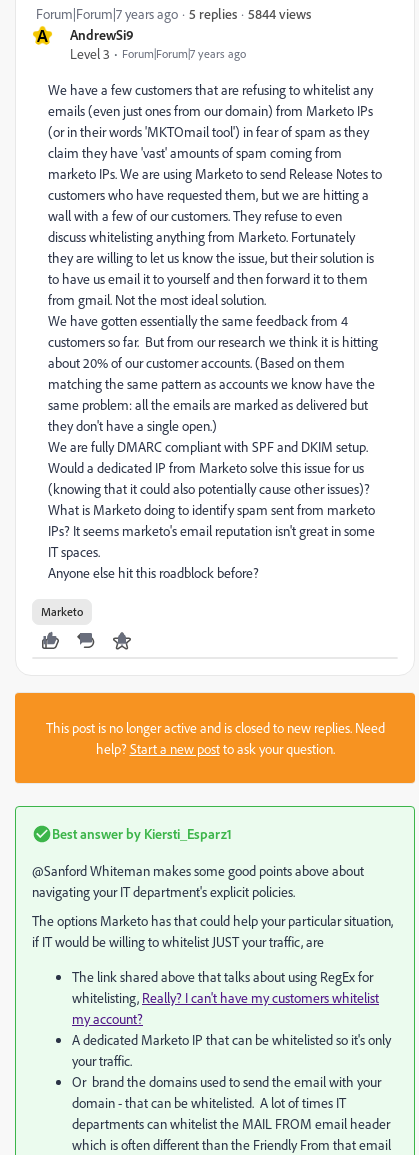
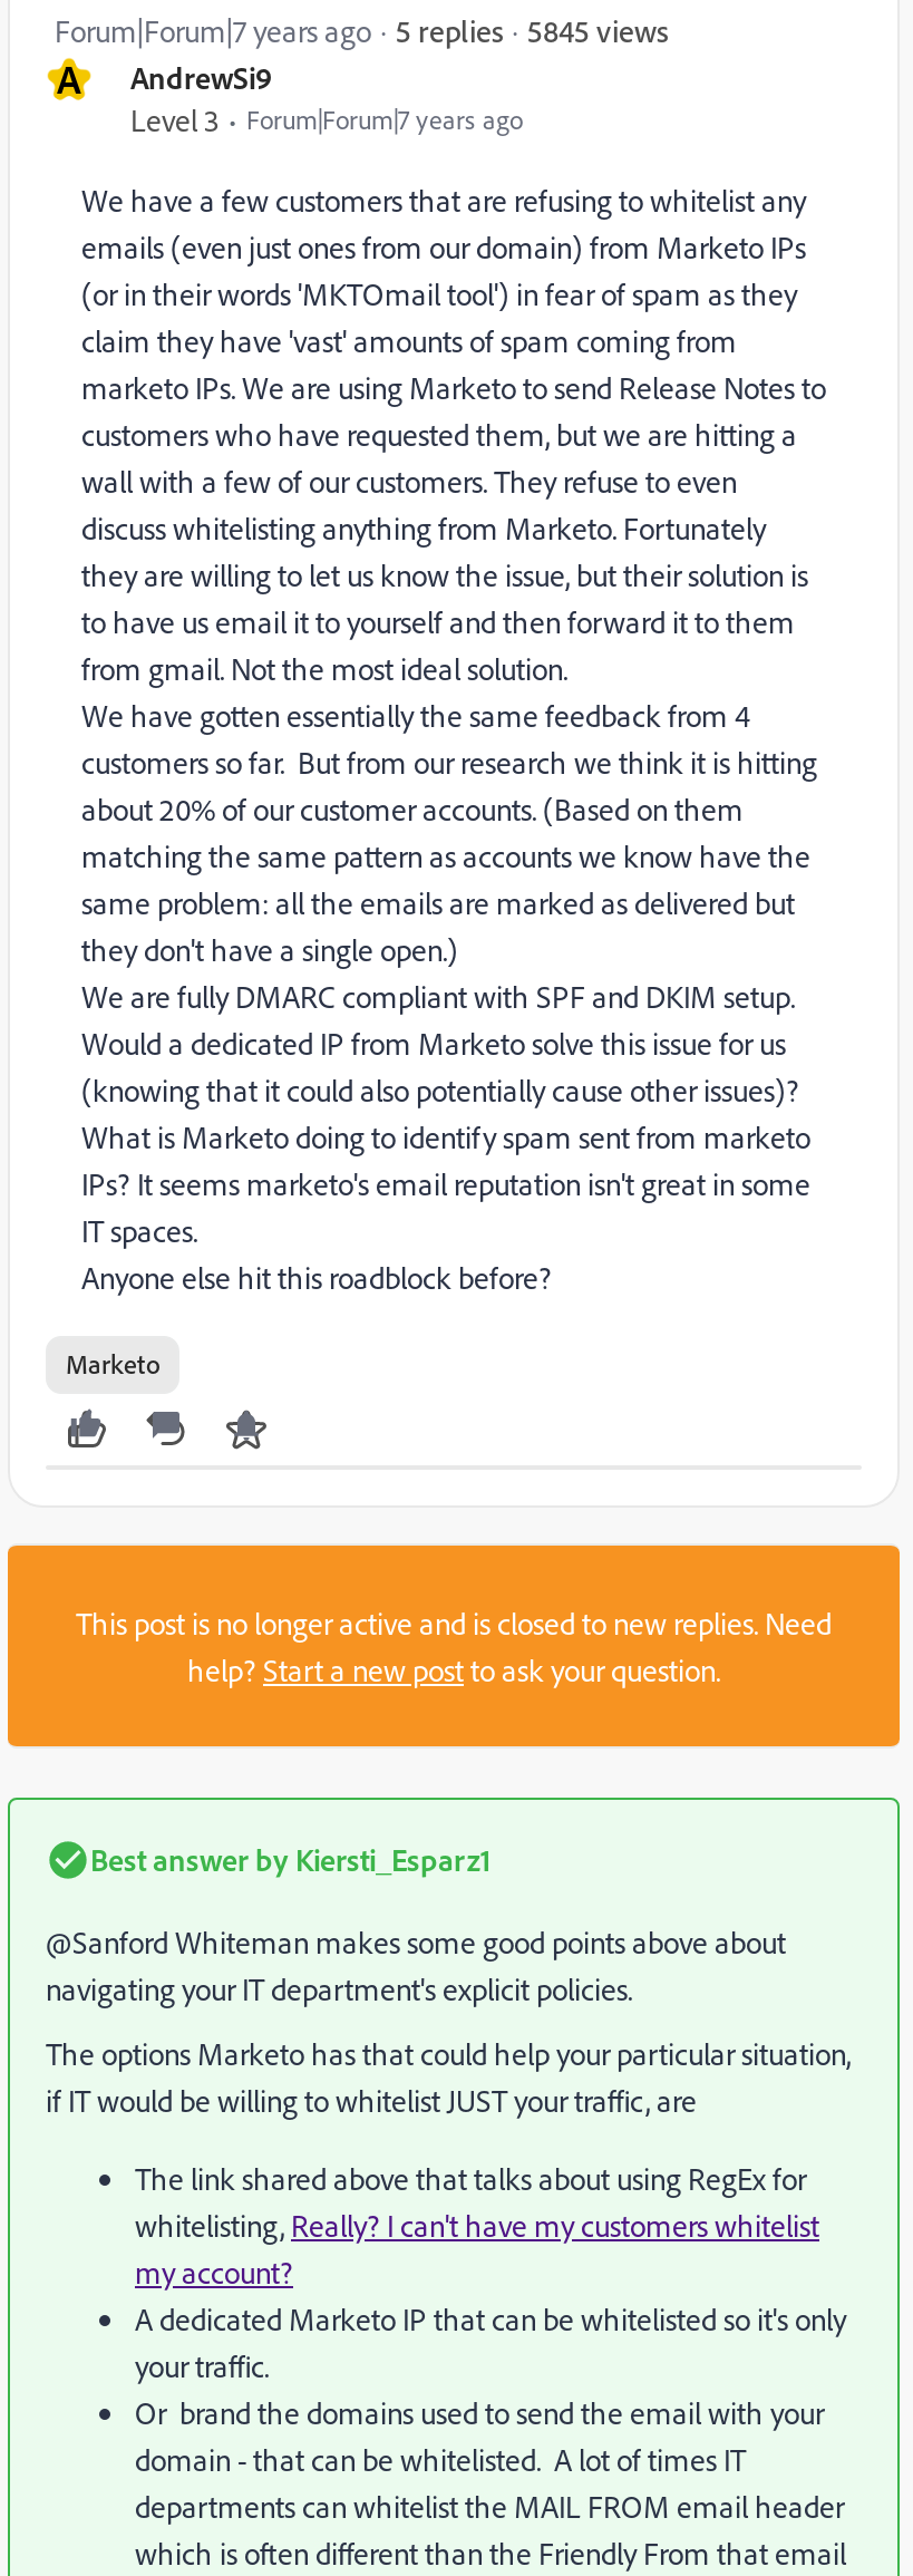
- 5844 views
+ 5845 views
